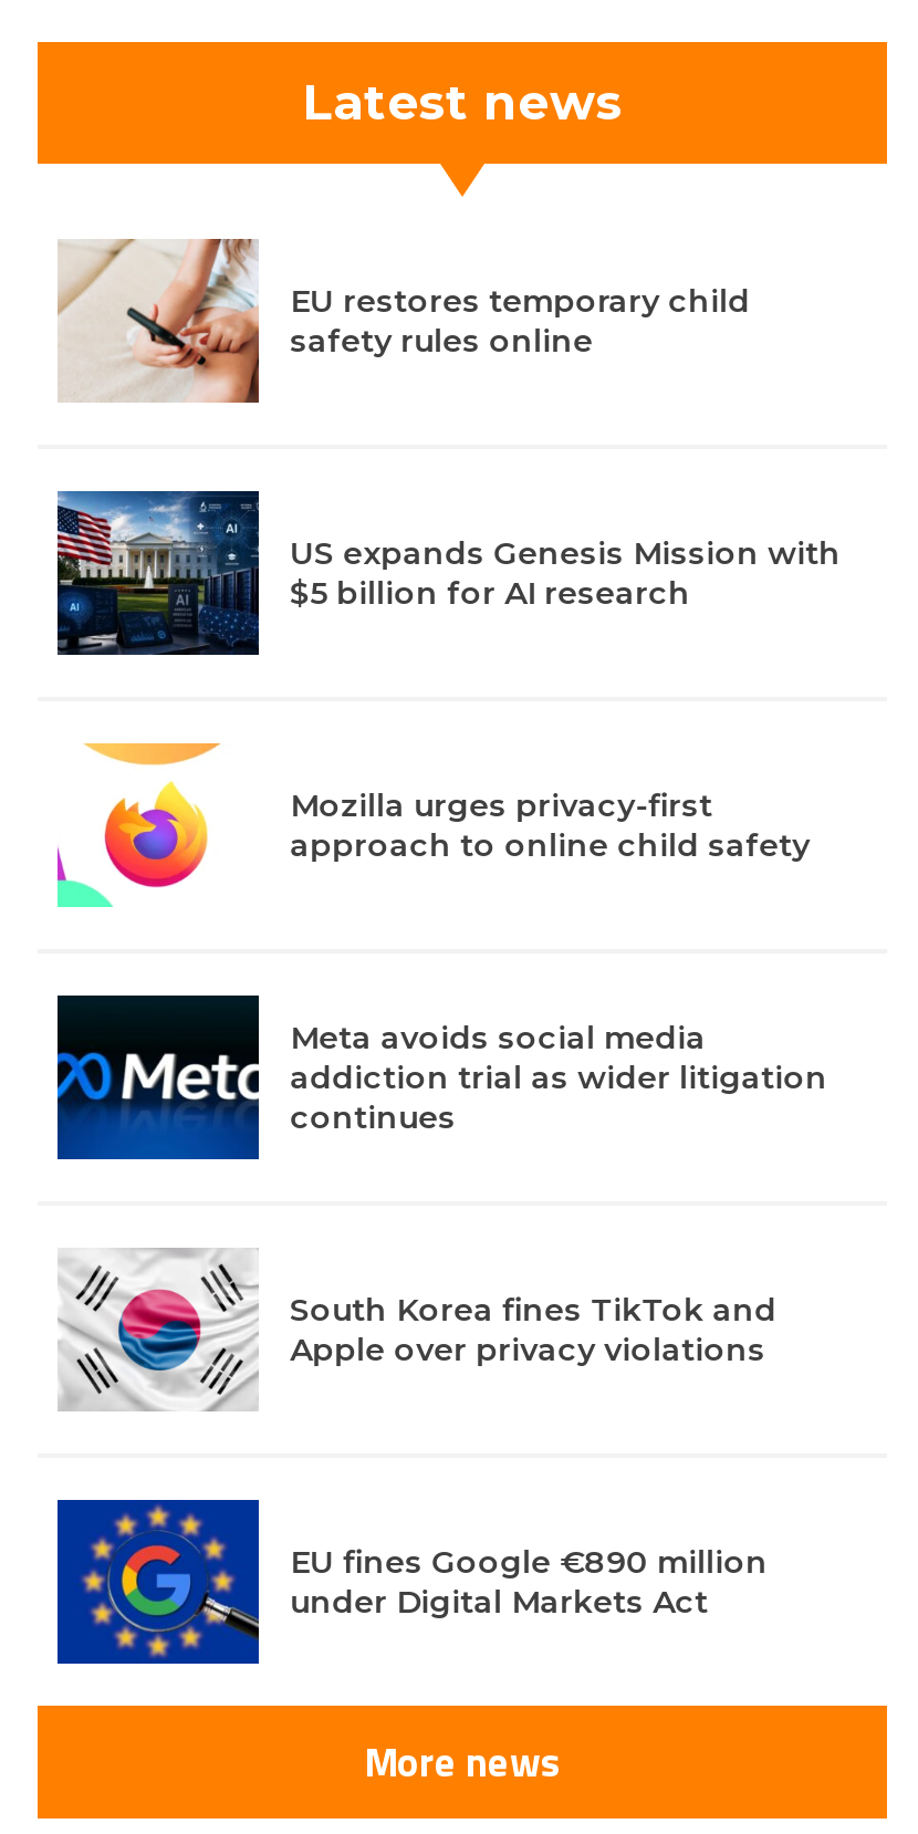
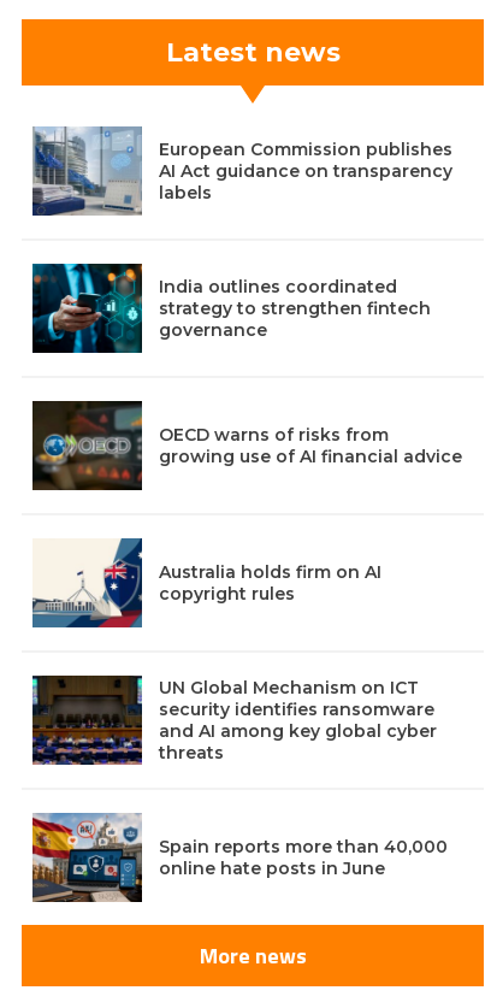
- [image]
- EU restores temporary child
- safety rules online
+ [image]
+ European Commission publishes
+ AI Act guidance on transparency
+ labels

- [image]
- US expands Genesis Mission with
- $5 billion for AI research
+ [image]
+ India outlines coordinated
+ strategy to strengthen fintech
+ governance

- [image]
- Mozilla urges privacy-first
- approach to online child safety
+ [image]
+ OECD warns of risks from
+ growing use of AI financial advice

- [image]
- Meta avoids social media
- addiction trial as wider litigation
- continues
+ [image]
+ Australia holds firm on AI
+ copyright rules

- [image]
- South Korea fines TikTok and
- Apple over privacy violations
+ [image]
+ UN Global Mechanism on ICT
+ security identifies ransomware
+ and AI among key global cyber
+ threats

- [image]
- EU fines Google €890 million
- under Digital Markets Act
+ [image]
+ Spain reports more than 40,000
+ online hate posts in June
